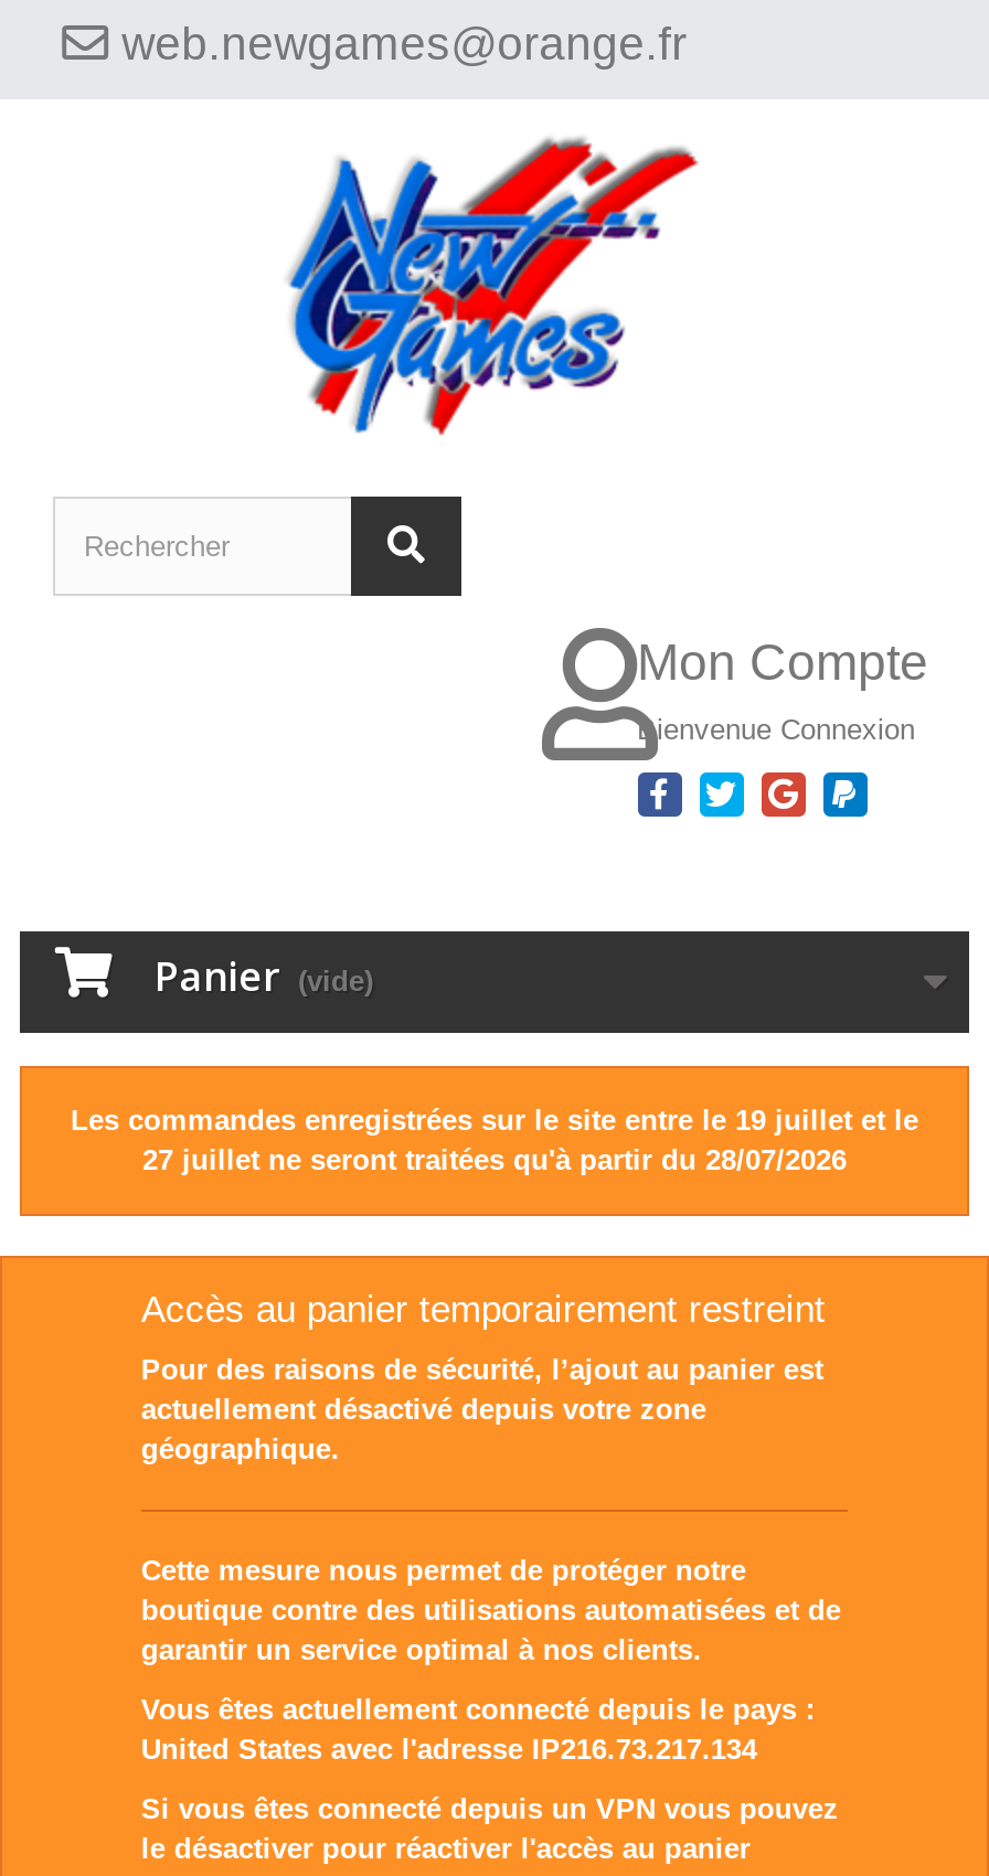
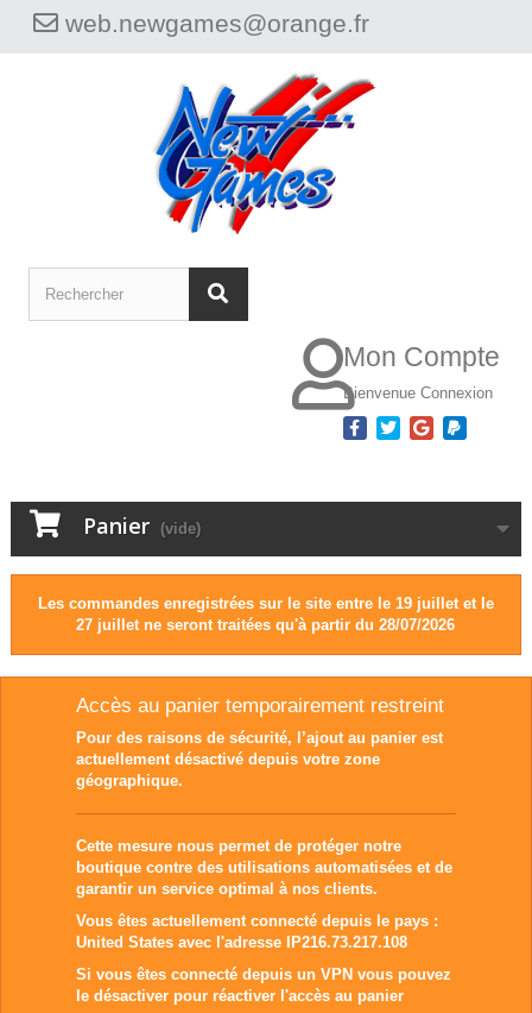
- United States avec l'adresse IP216.73.217.134
+ United States avec l'adresse IP216.73.217.108
